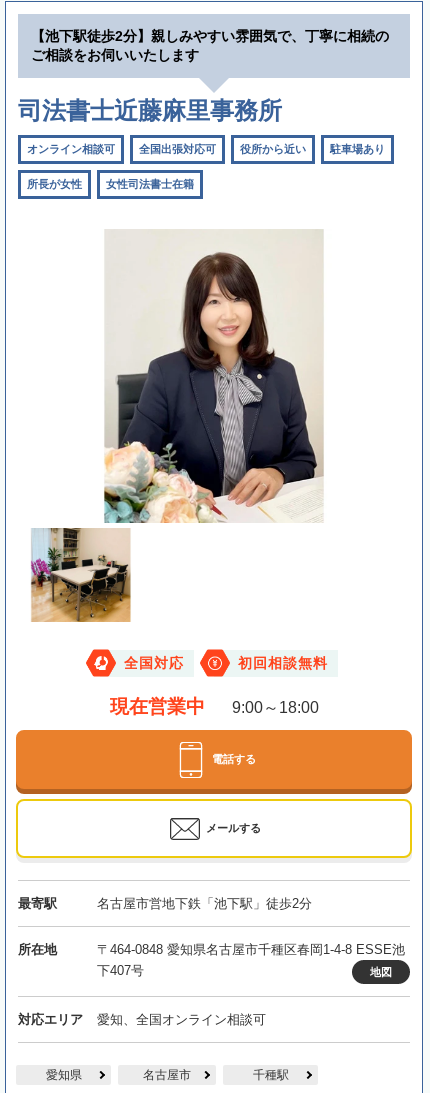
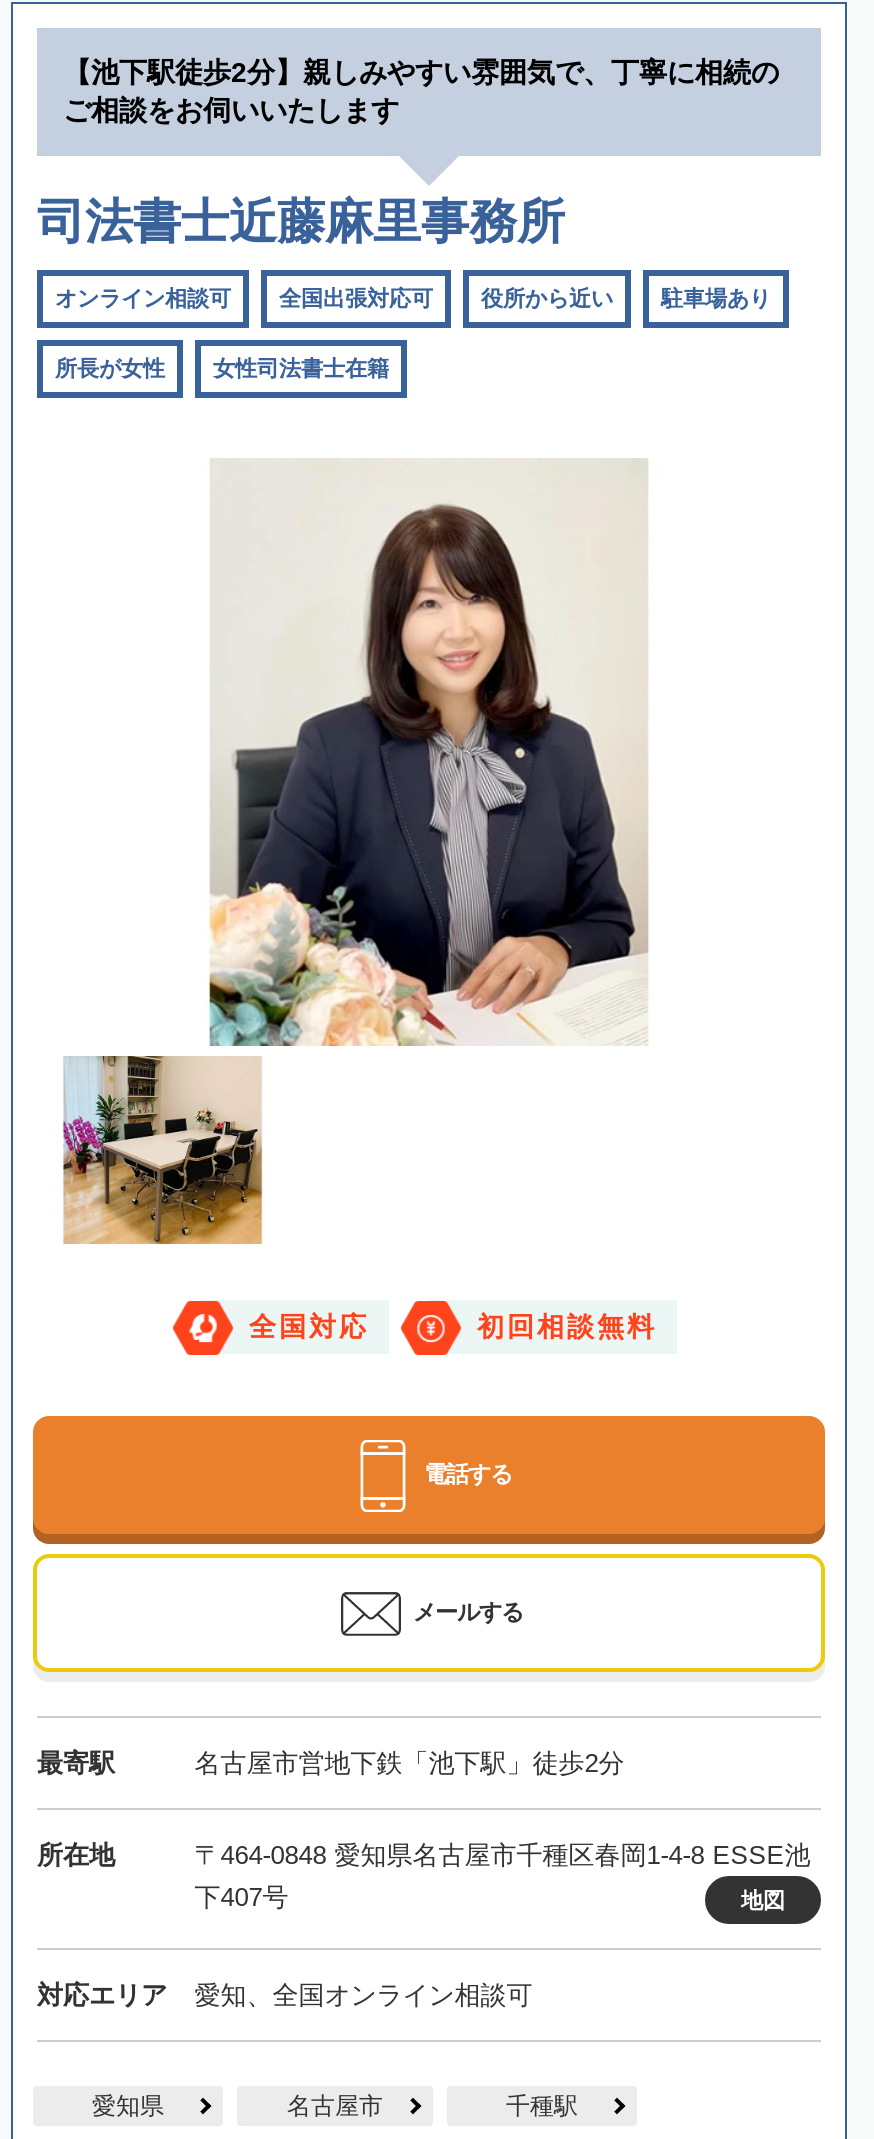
- 現在営業中
- 9:00～18:00
